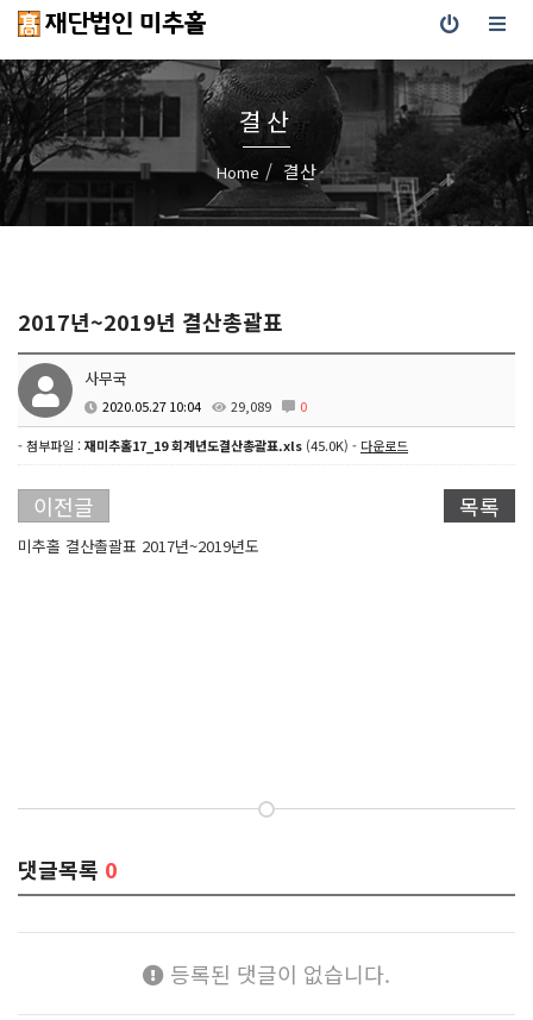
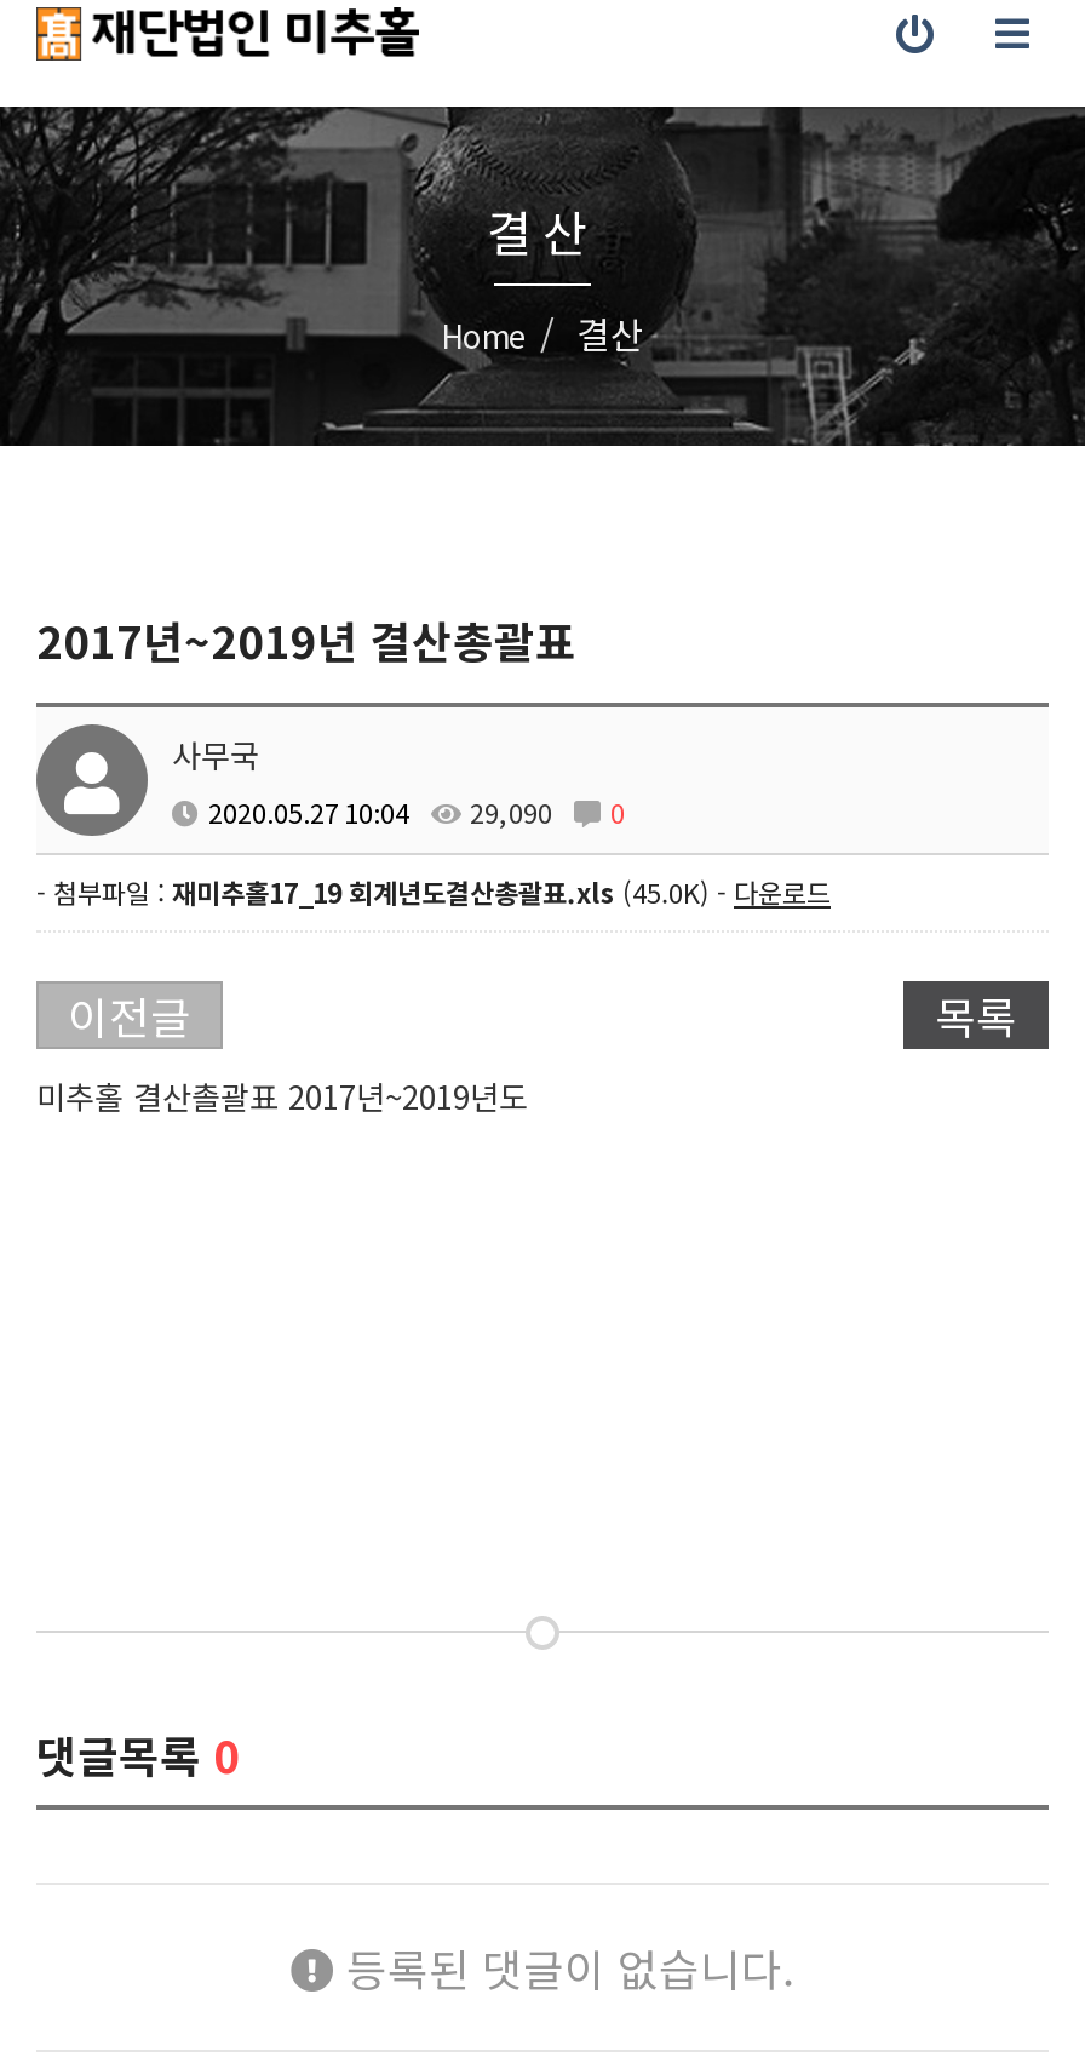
- 2020.05.27 10:04 29,089 0
+ 2020.05.27 10:04 29,090 0
